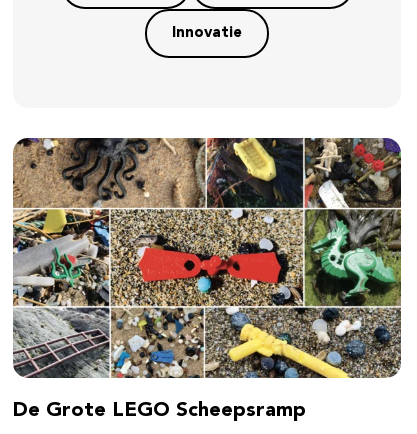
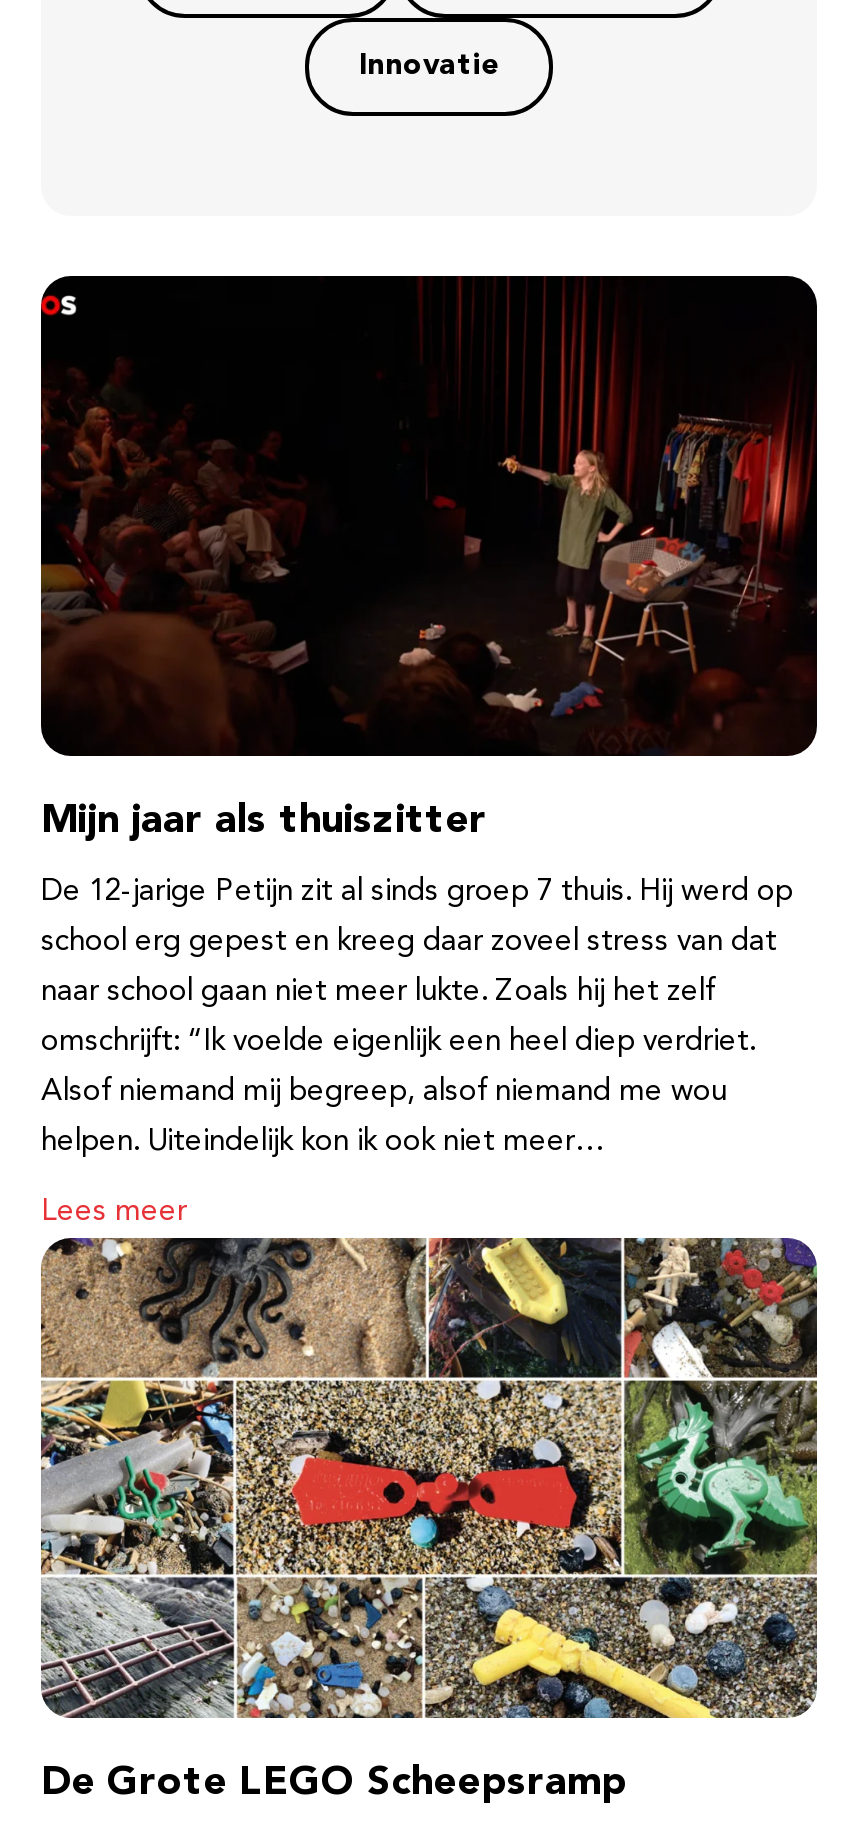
+ [image]
+ Mijn jaar als thuiszitter
+ De 12-jarige Petijn zit al sinds groep 7 thuis. Hij werd op
+ school erg gepest en kreeg daar zoveel stress van dat
+ naar school gaan niet meer lukte. Zoals hij het zelf
+ omschrijft: “Ik voelde eigenlijk een heel diep verdriet.
+ Alsof niemand mij begreep, alsof niemand me wou
+ helpen. Uiteindelijk kon ik ook niet meer…
+ Lees meer
